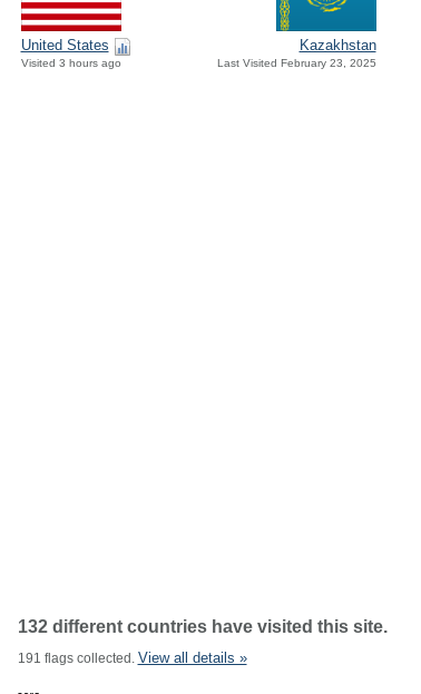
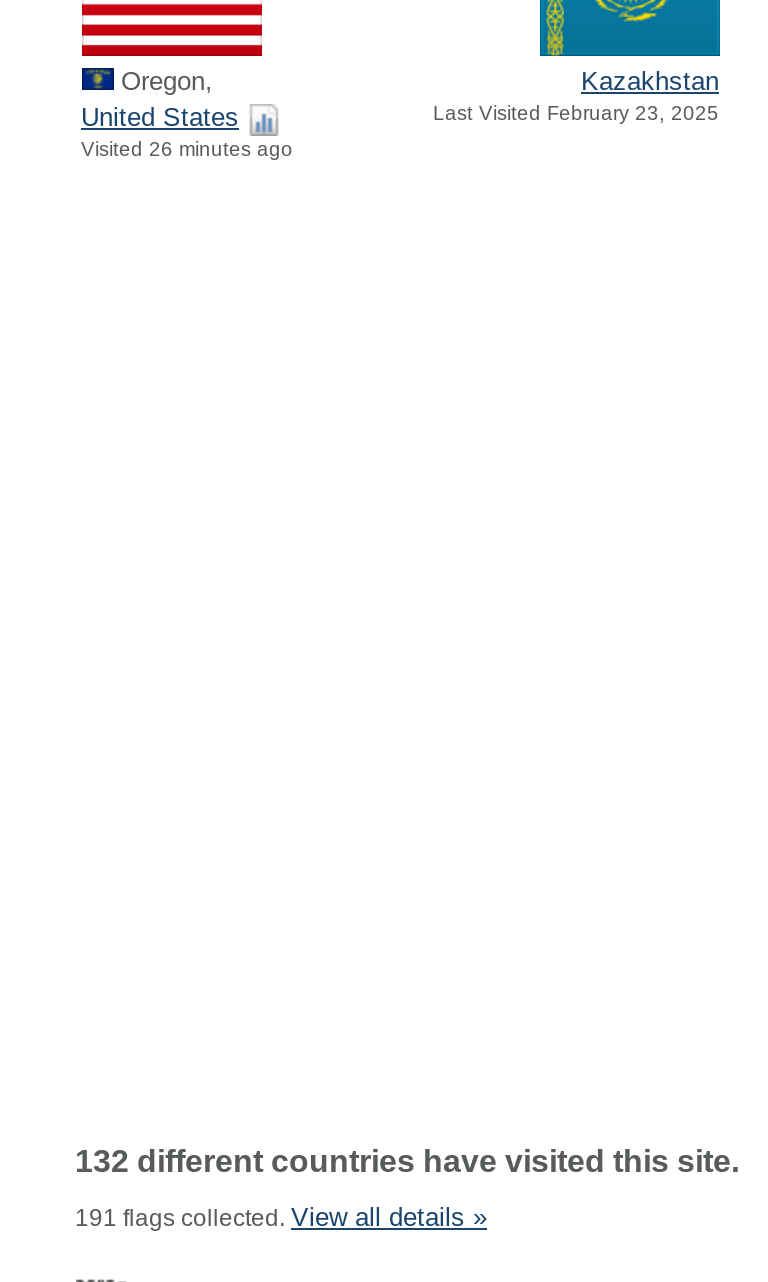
- Visited 3 hours ago
+ Visited 26 minutes ago

+ Oregon,
